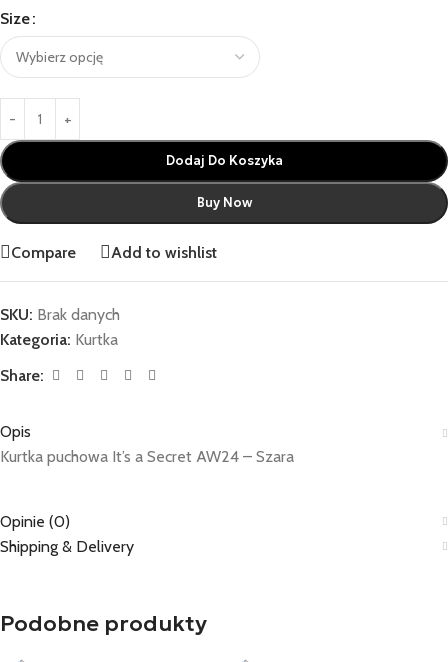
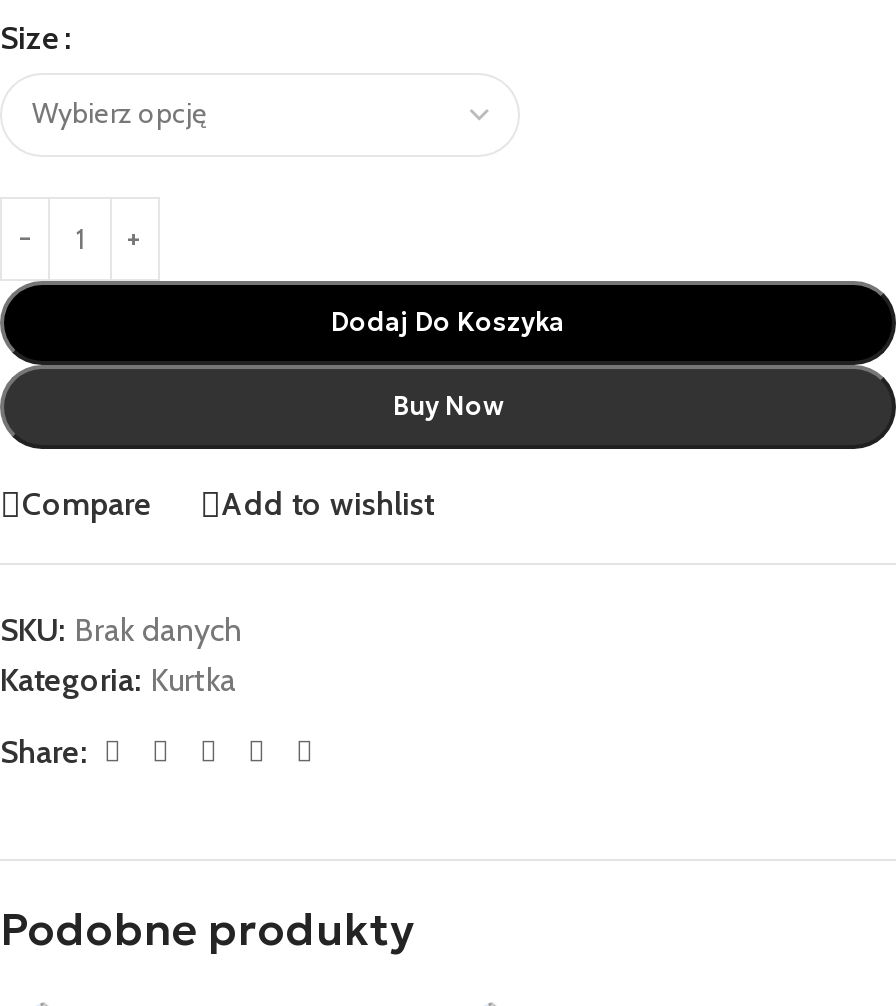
- Opis
- Kurtka puchowa It’s a Secret AW24 – Szara
- Opinie (0)
- Shipping & Delivery
